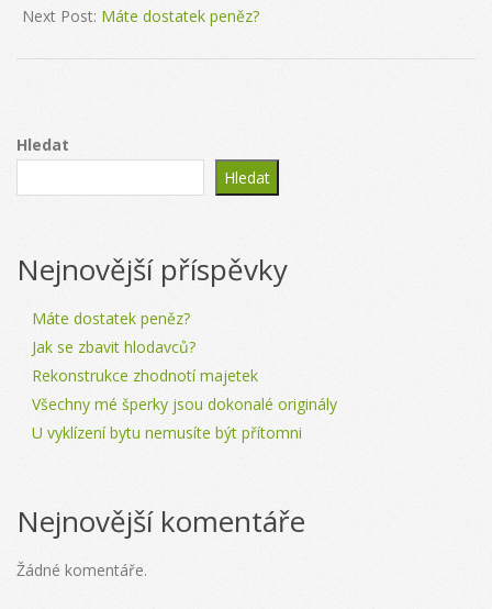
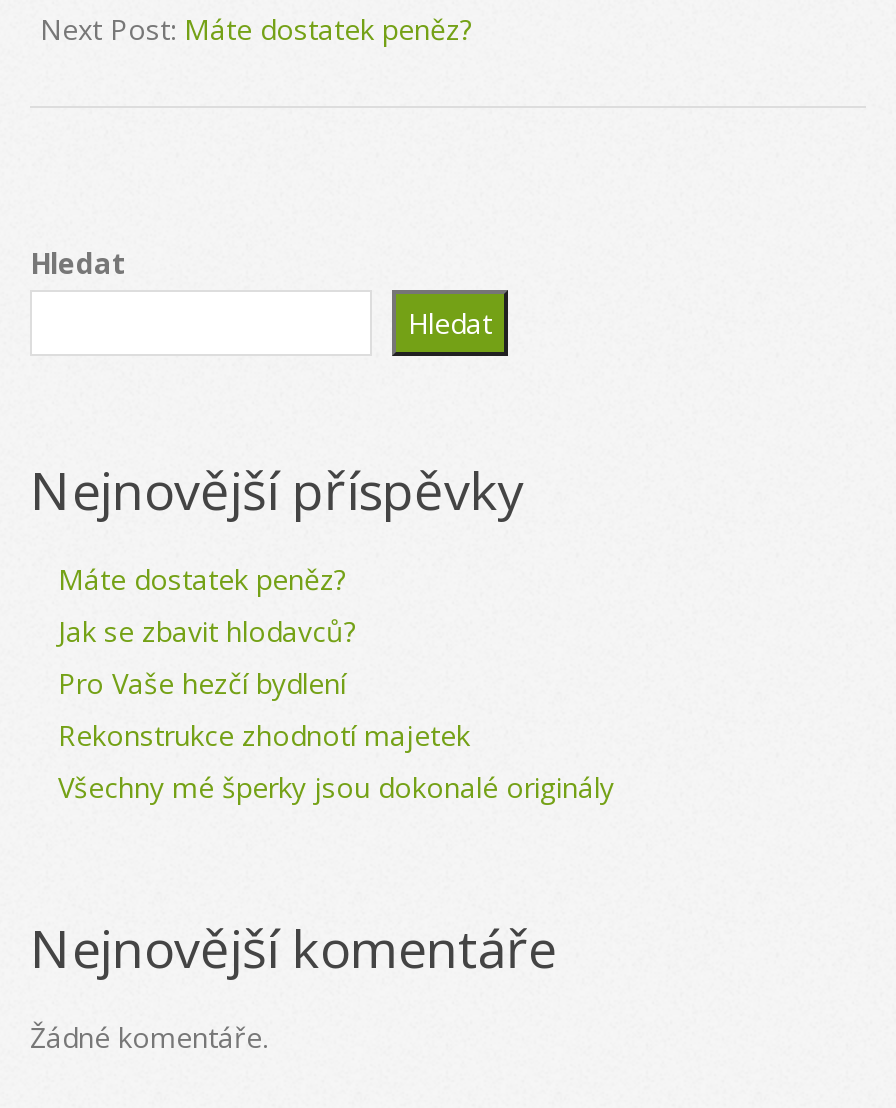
+ Pro Vaše hezčí bydlení

moved down: Rekonstrukce zhodnotí majetek | Všechny mé šperky jsou dokonalé originály

- U vyklízení bytu nemusíte být přítomni
